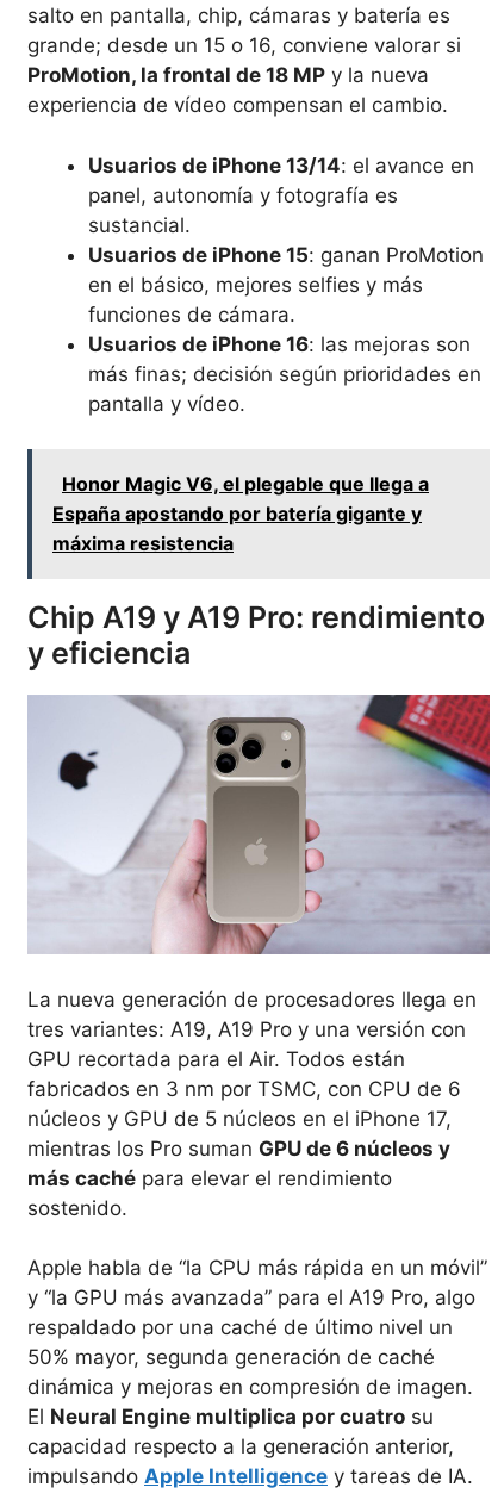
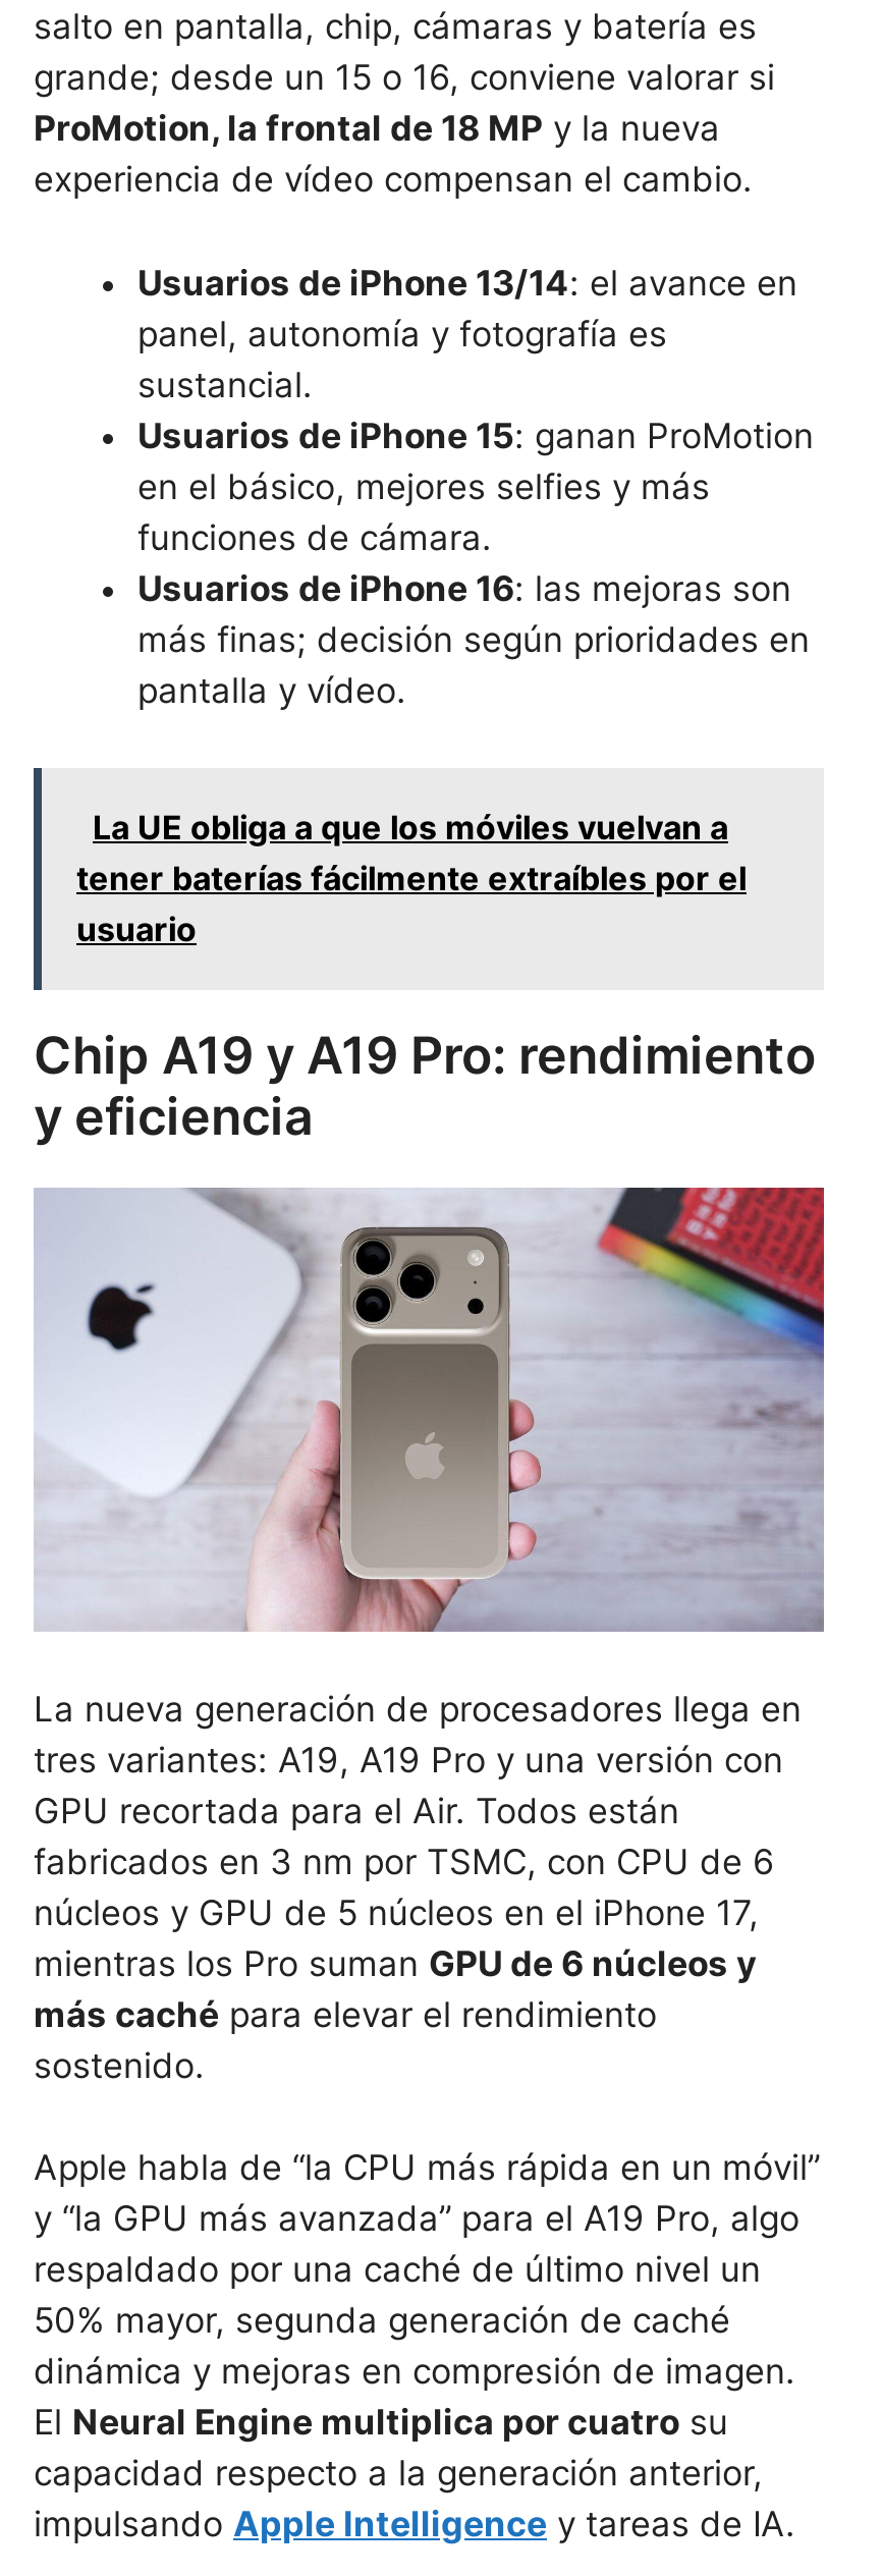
- Honor Magic V6, el plegable que llega a
- España apostando por batería gigante y
- máxima resistencia
+ La UE obliga a que los móviles vuelvan a
+ tener baterías fácilmente extraíbles por el
+ usuario
